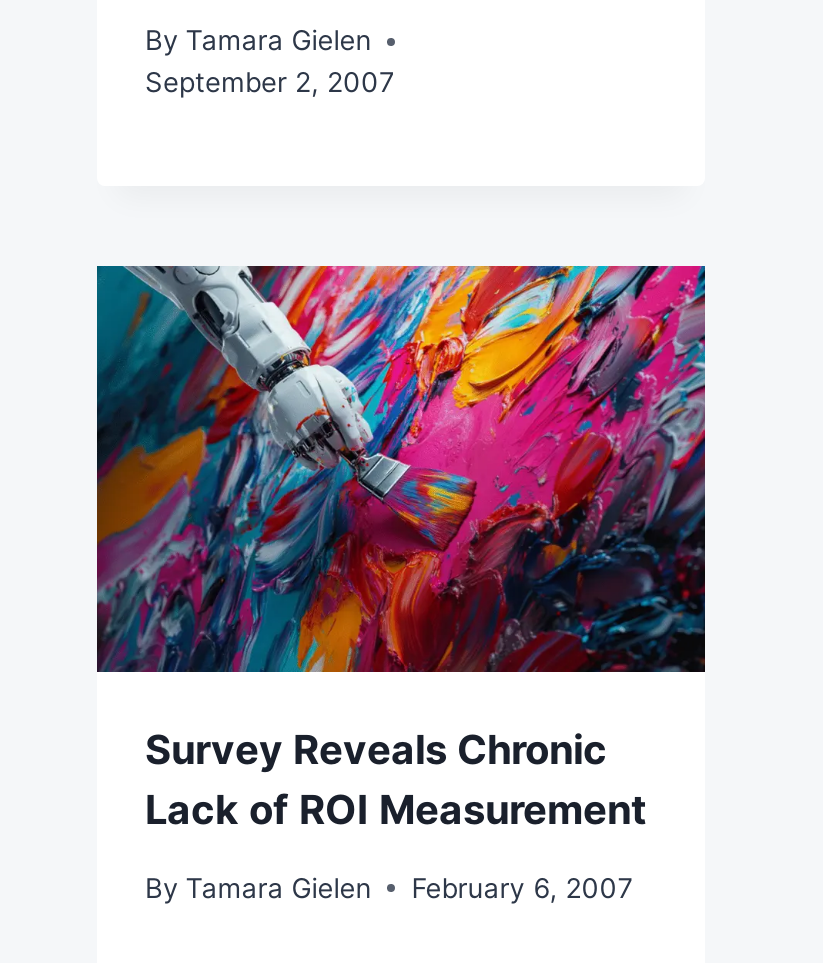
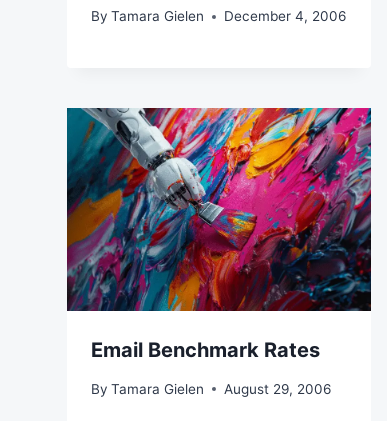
- September 2, 2007
+ December 4, 2006

moved down: [image]

- Survey Reveals Chronic
- Lack of ROI Measurement
+ Email Benchmark Rates

- By Tamara Gielen February 6, 2007
+ By Tamara Gielen August 29, 2006
